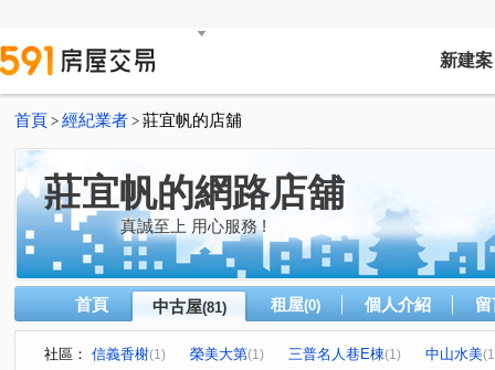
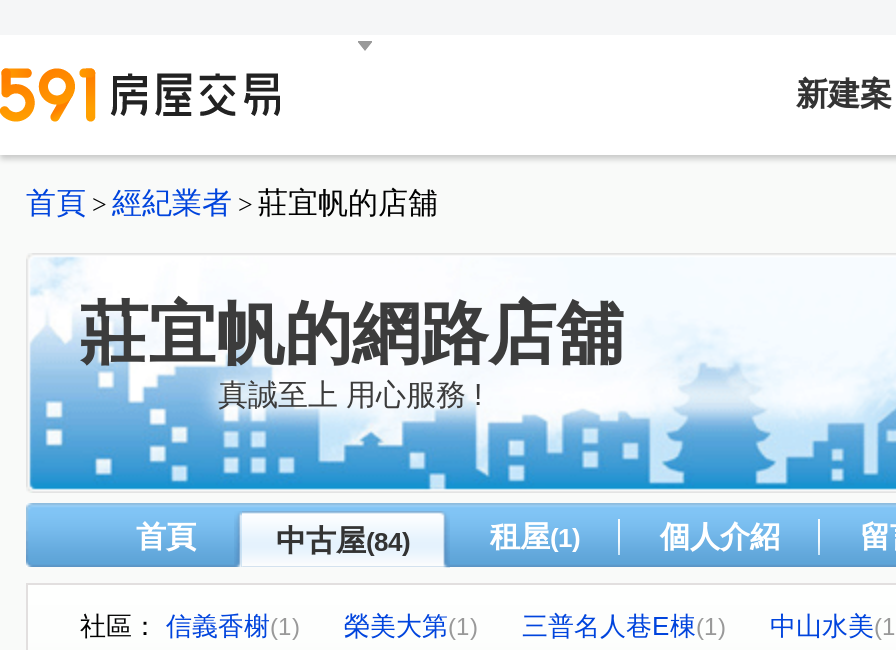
- 中古屋(81)
+ 中古屋(84)

- 租屋(0)
+ 租屋(1)
